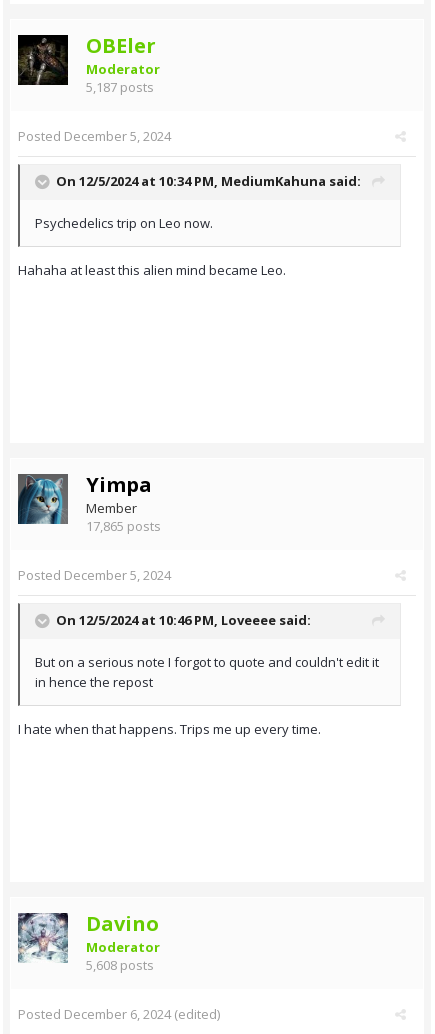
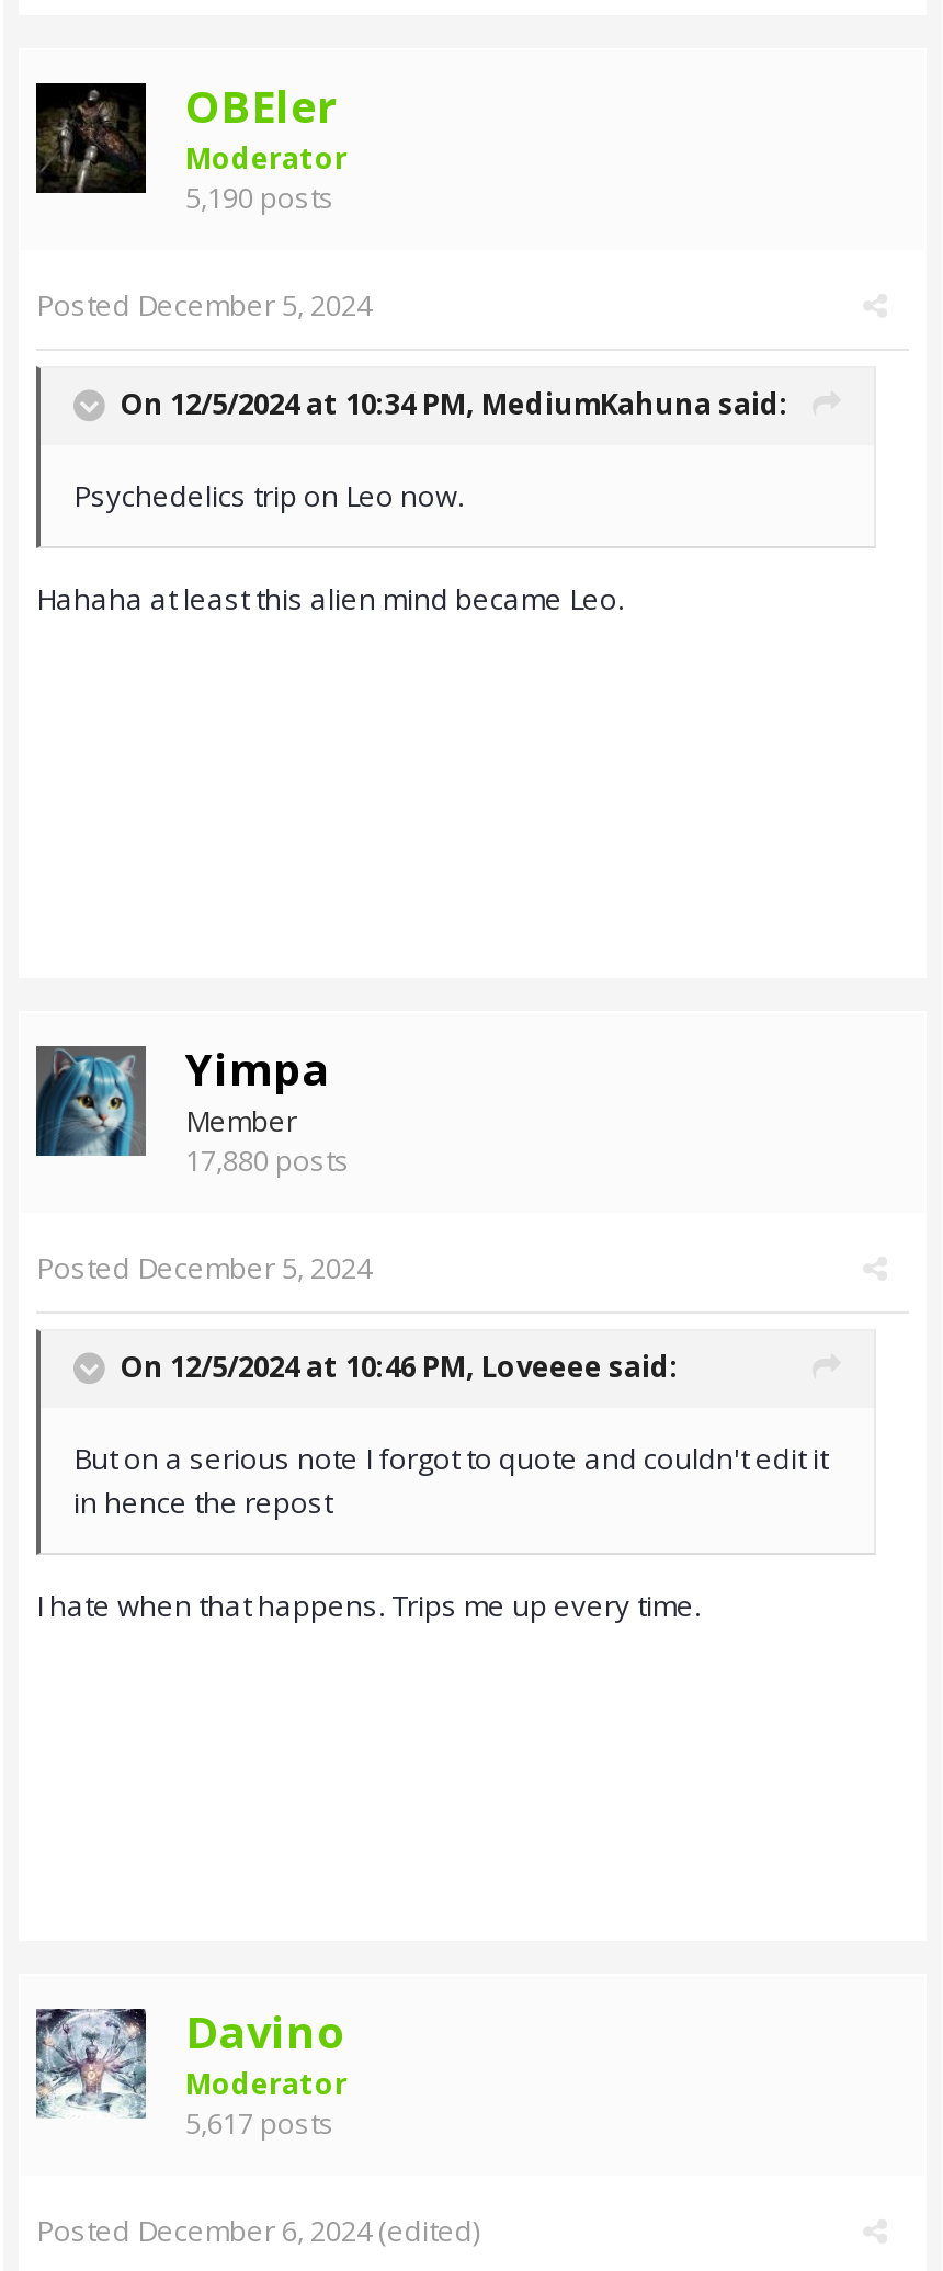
- 5,187 posts
+ 5,190 posts

- 17,865 posts
+ 17,880 posts

- 5,608 posts
+ 5,617 posts
